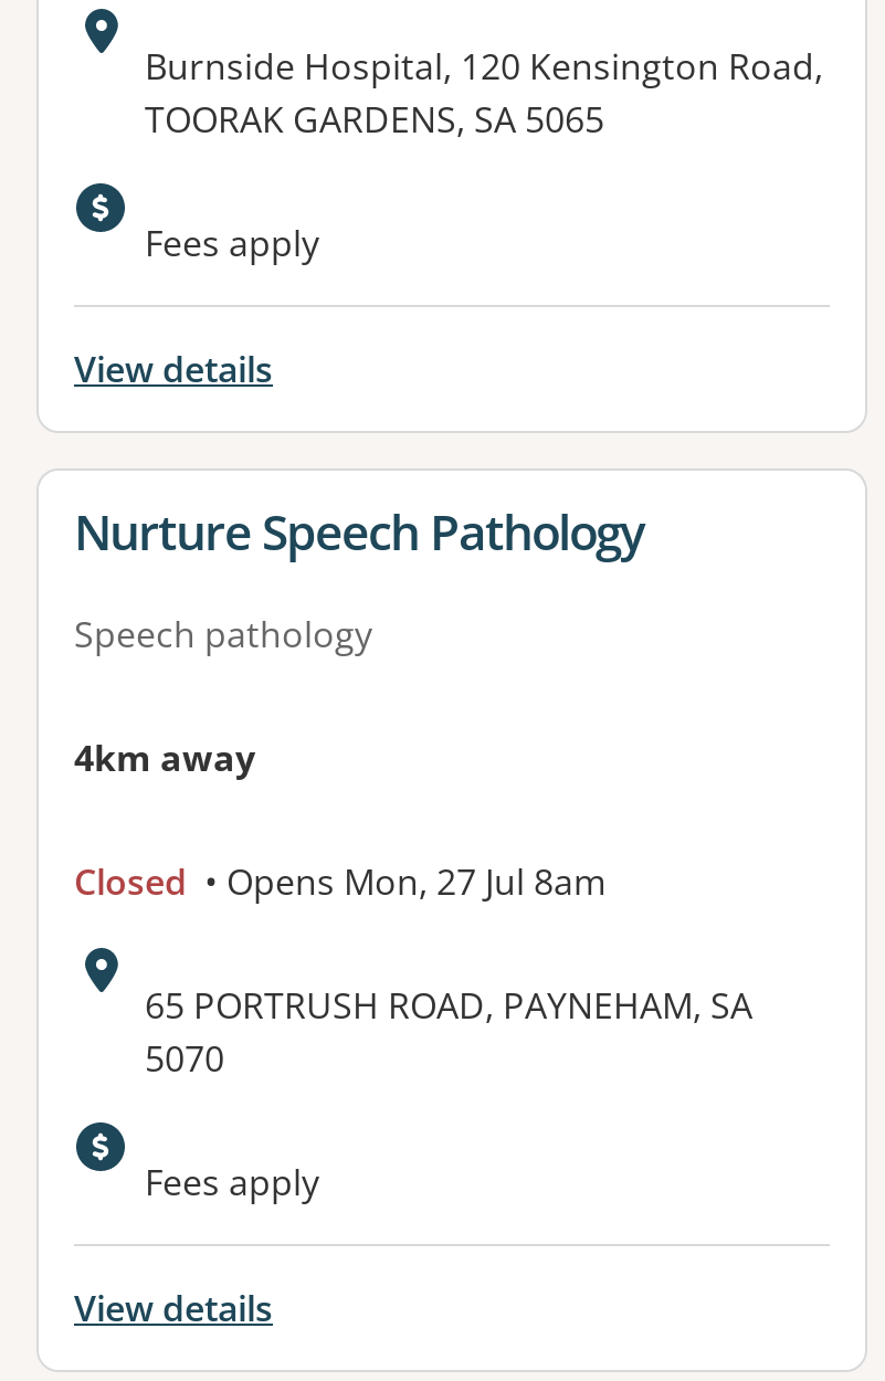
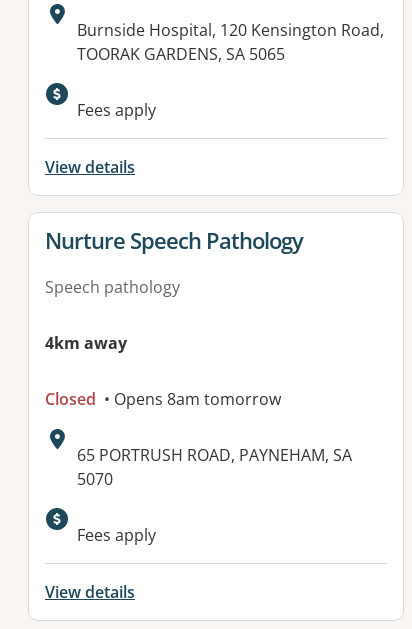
- Closed • Opens Mon, 27 Jul 8am
+ Closed • Opens 8am tomorrow
